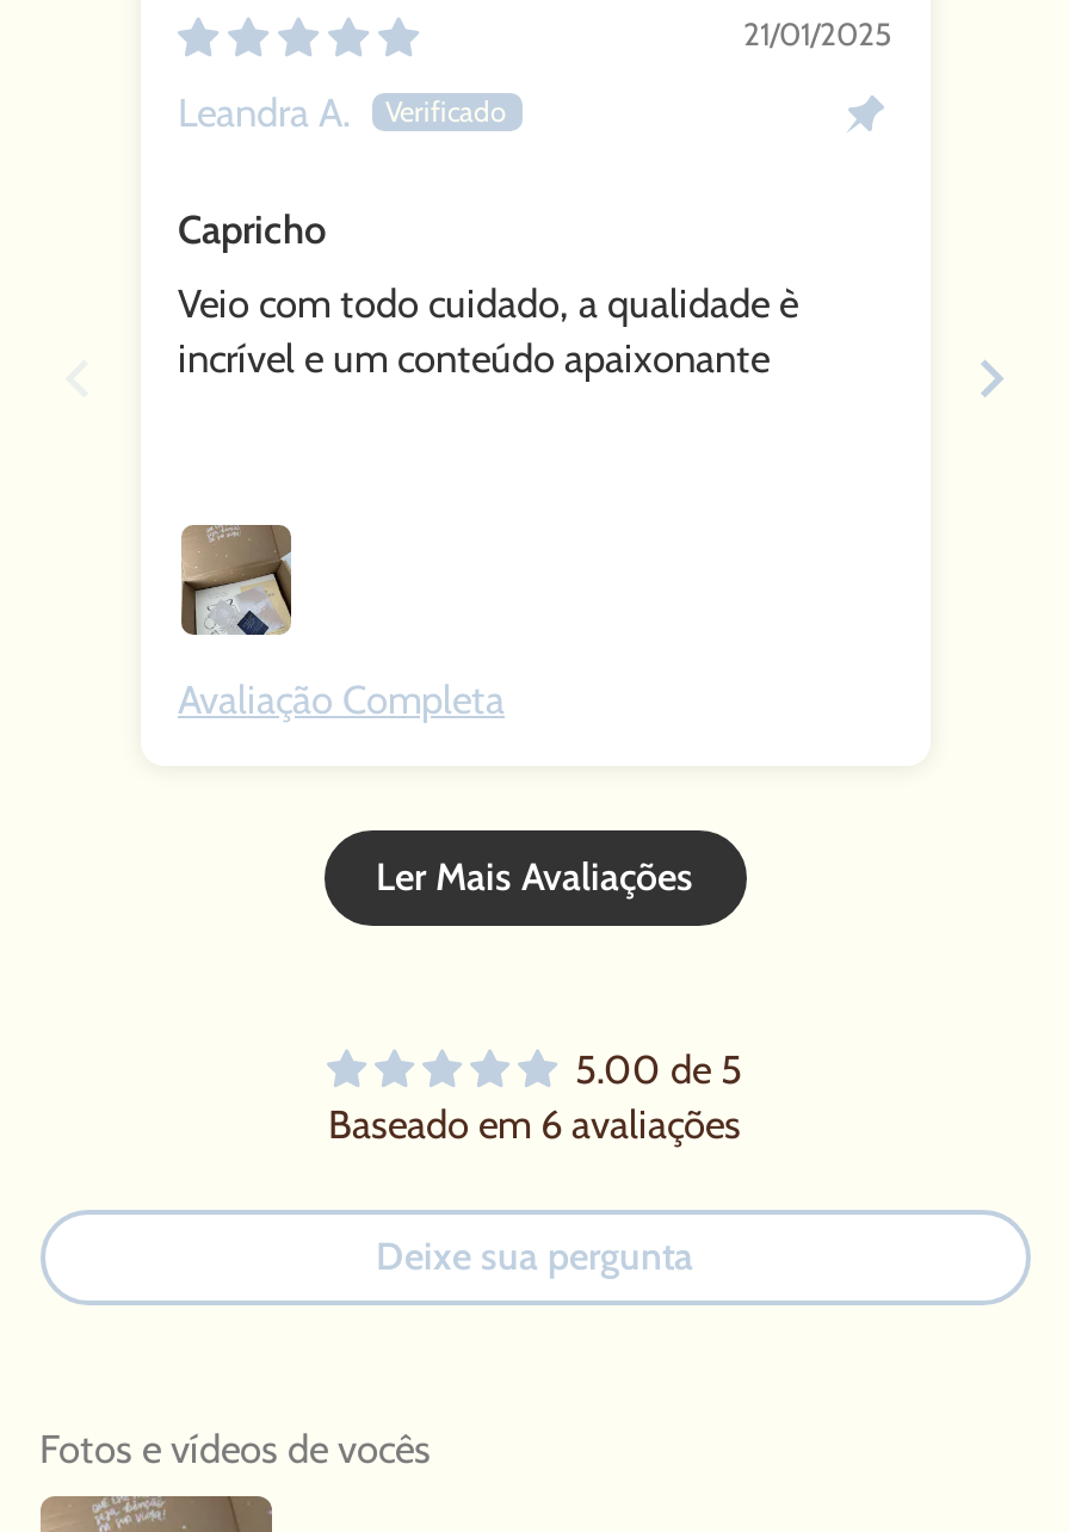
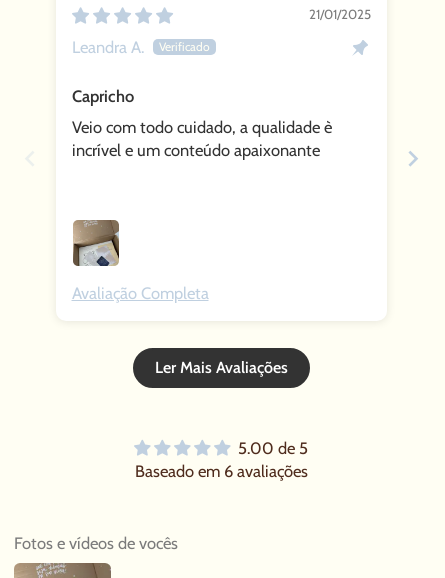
- Deixe sua pergunta
